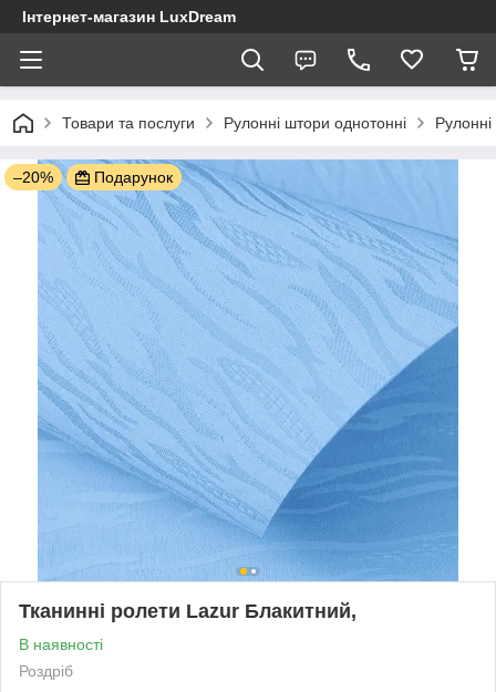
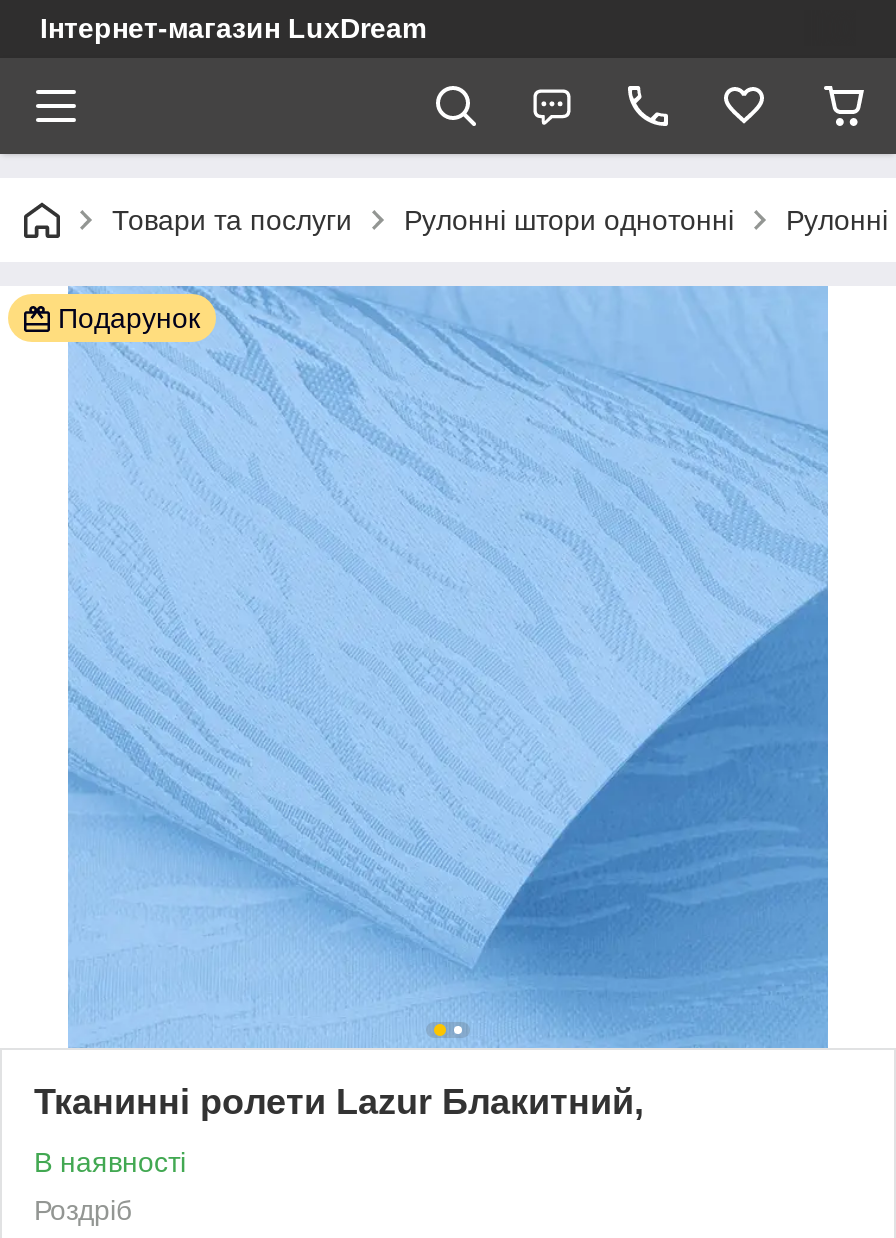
- –20%
